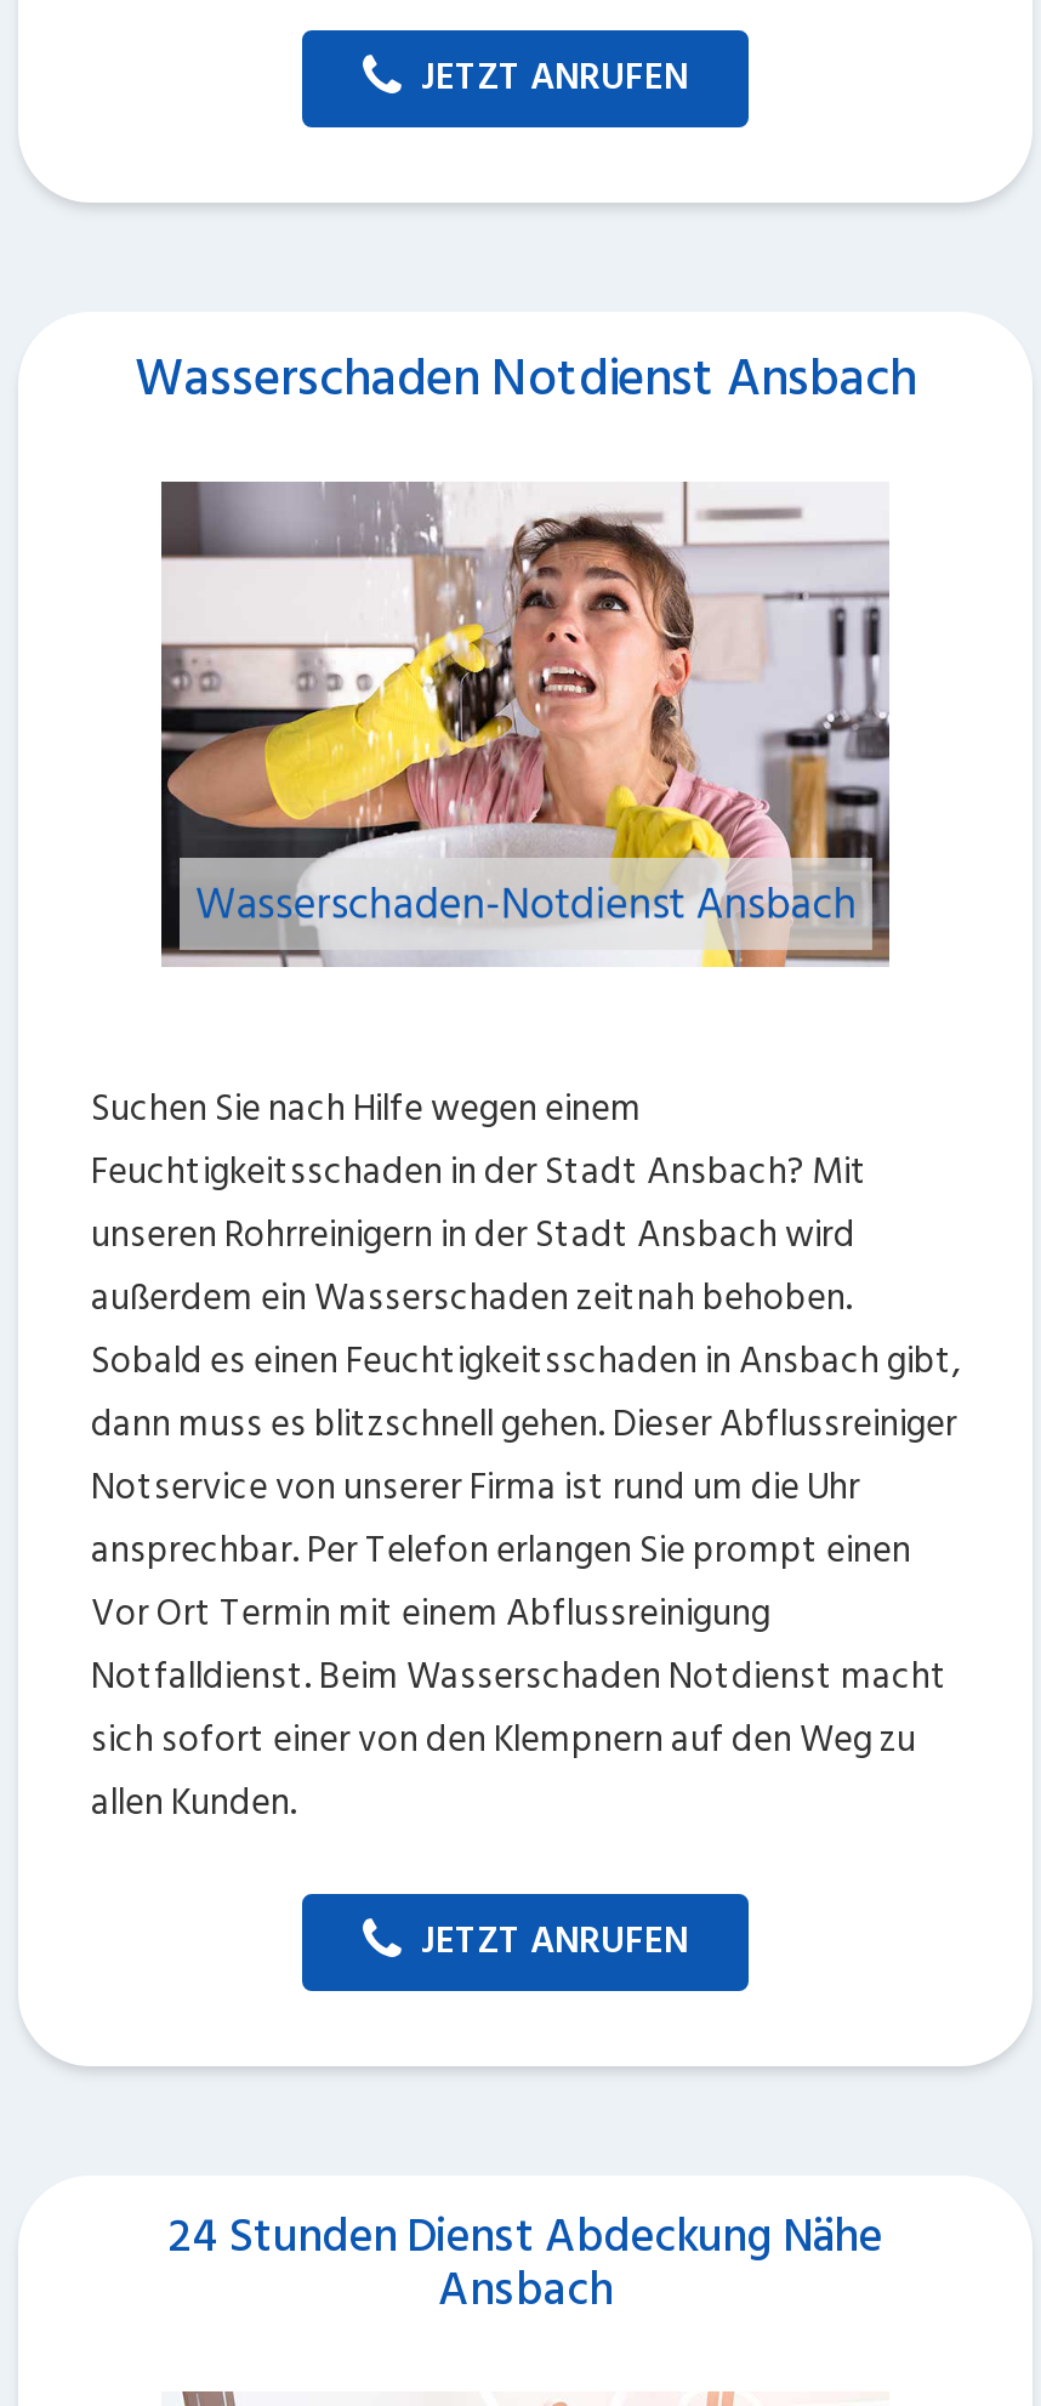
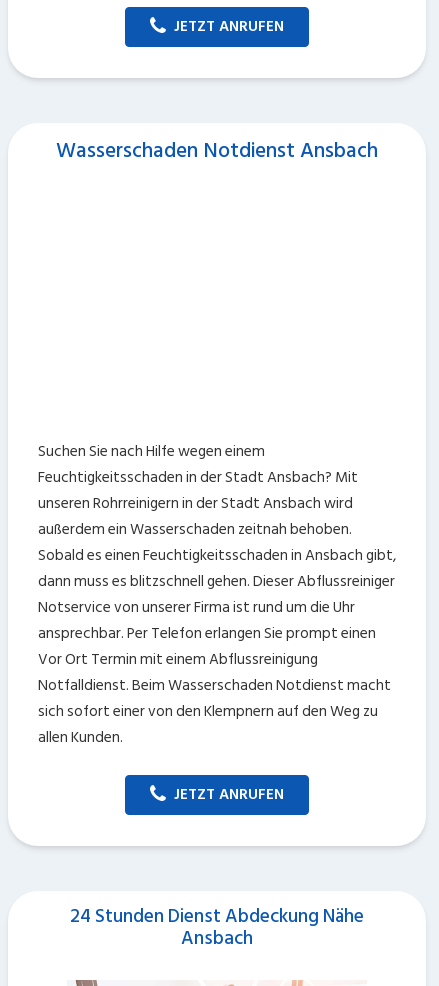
- [image]
